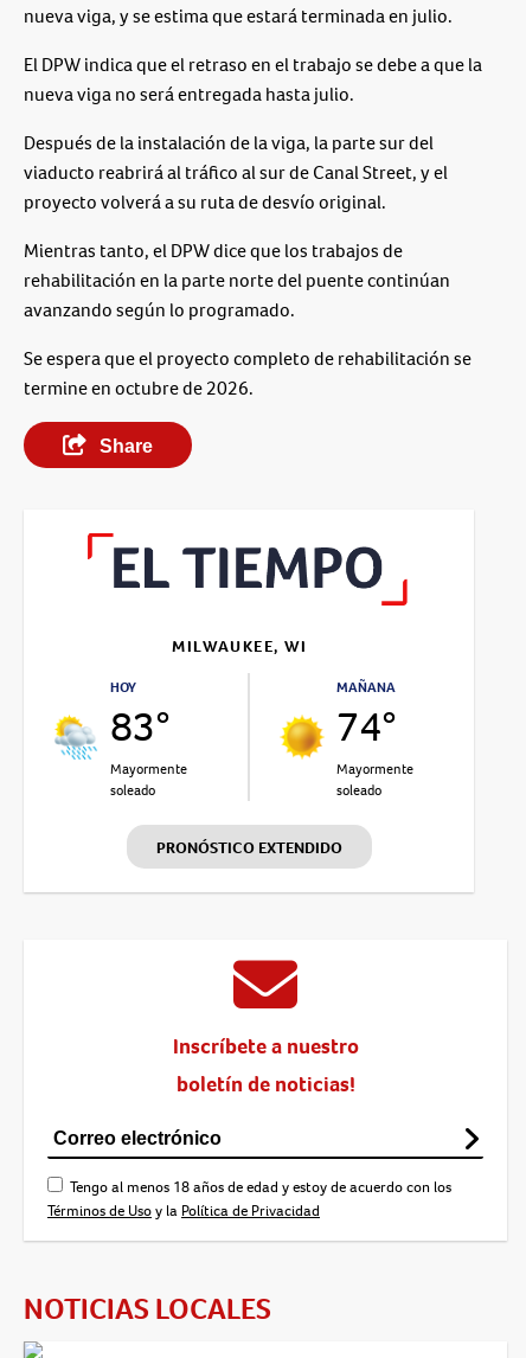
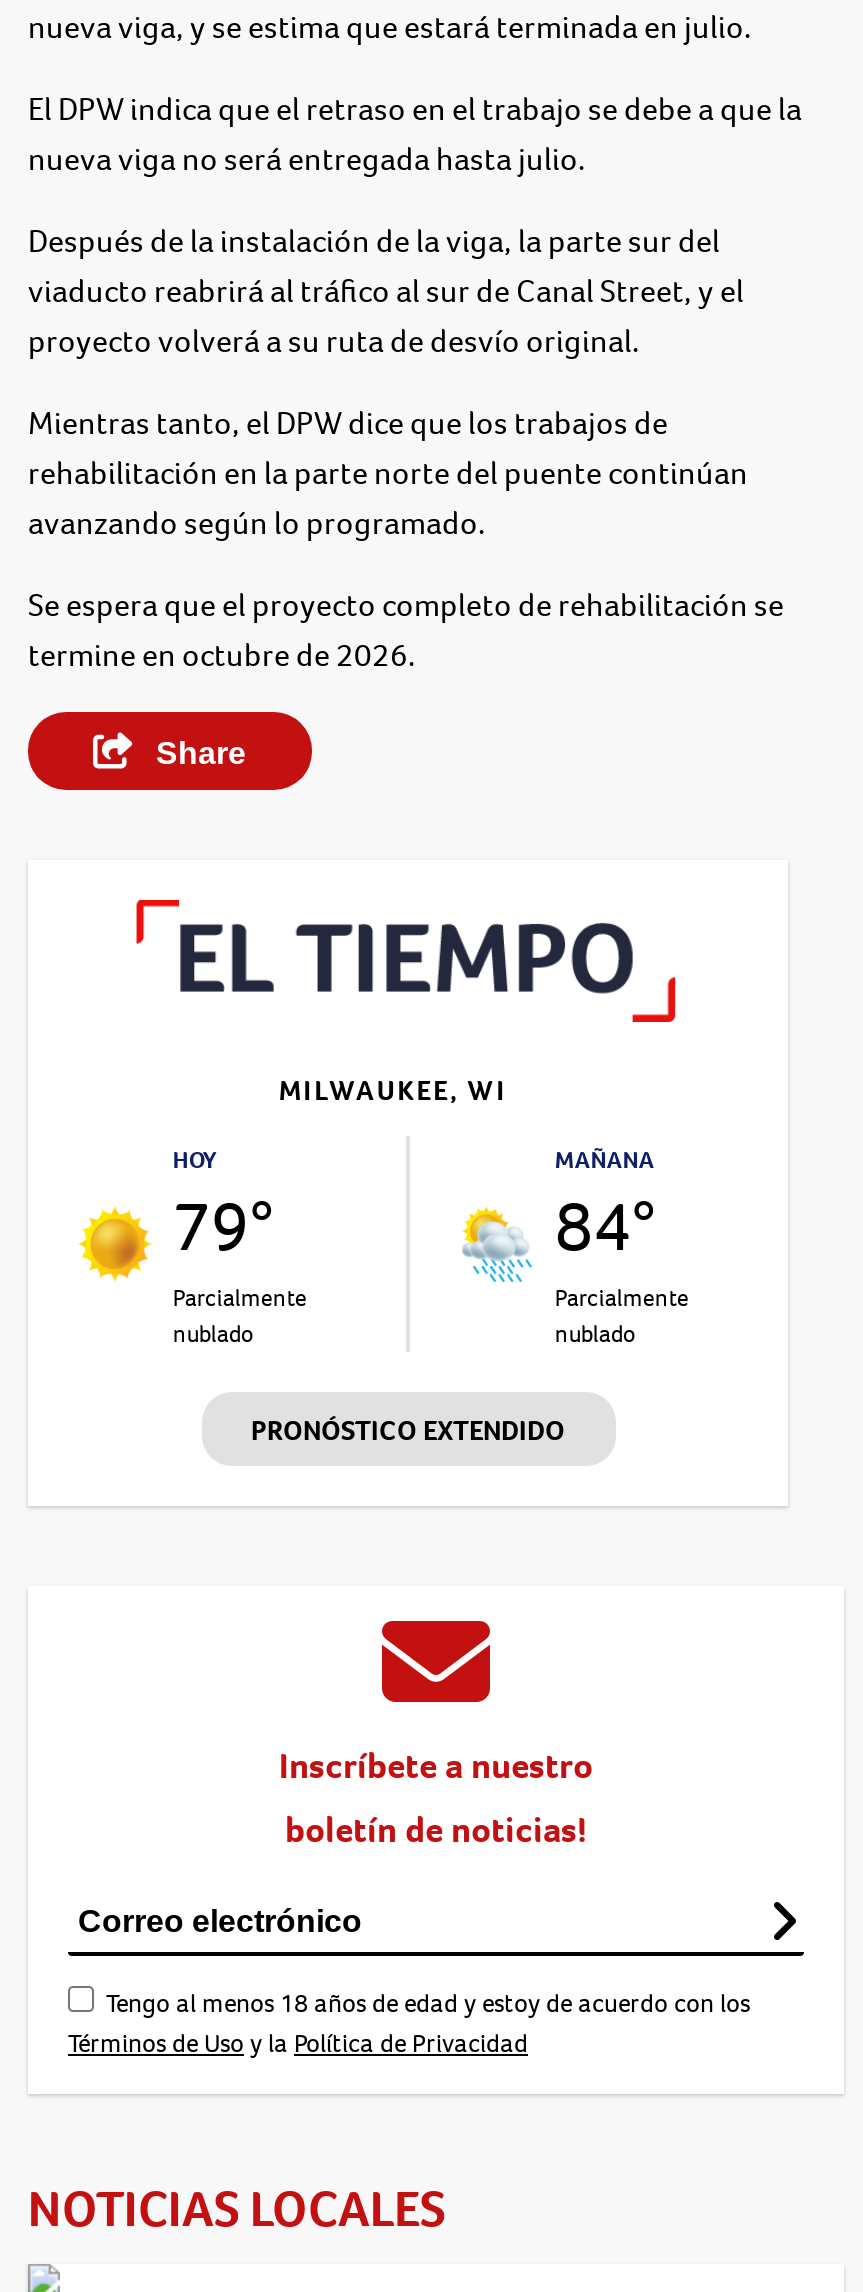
- [image]
- 83°
- Mayormente
- soleado
+ [image]
+ 79°
+ Parcialmente
+ nublado

- [image]
- 74°
- Mayormente
- soleado
+ [image]
+ 84°
+ Parcialmente
+ nublado
